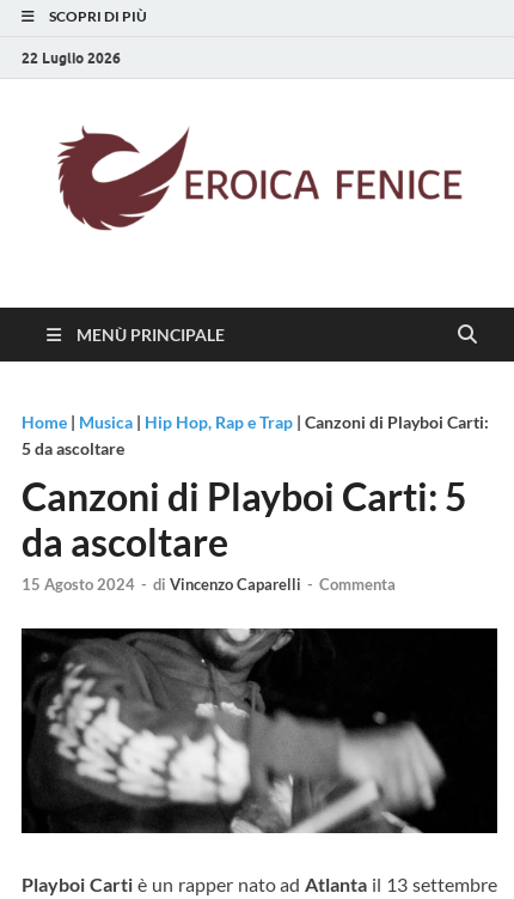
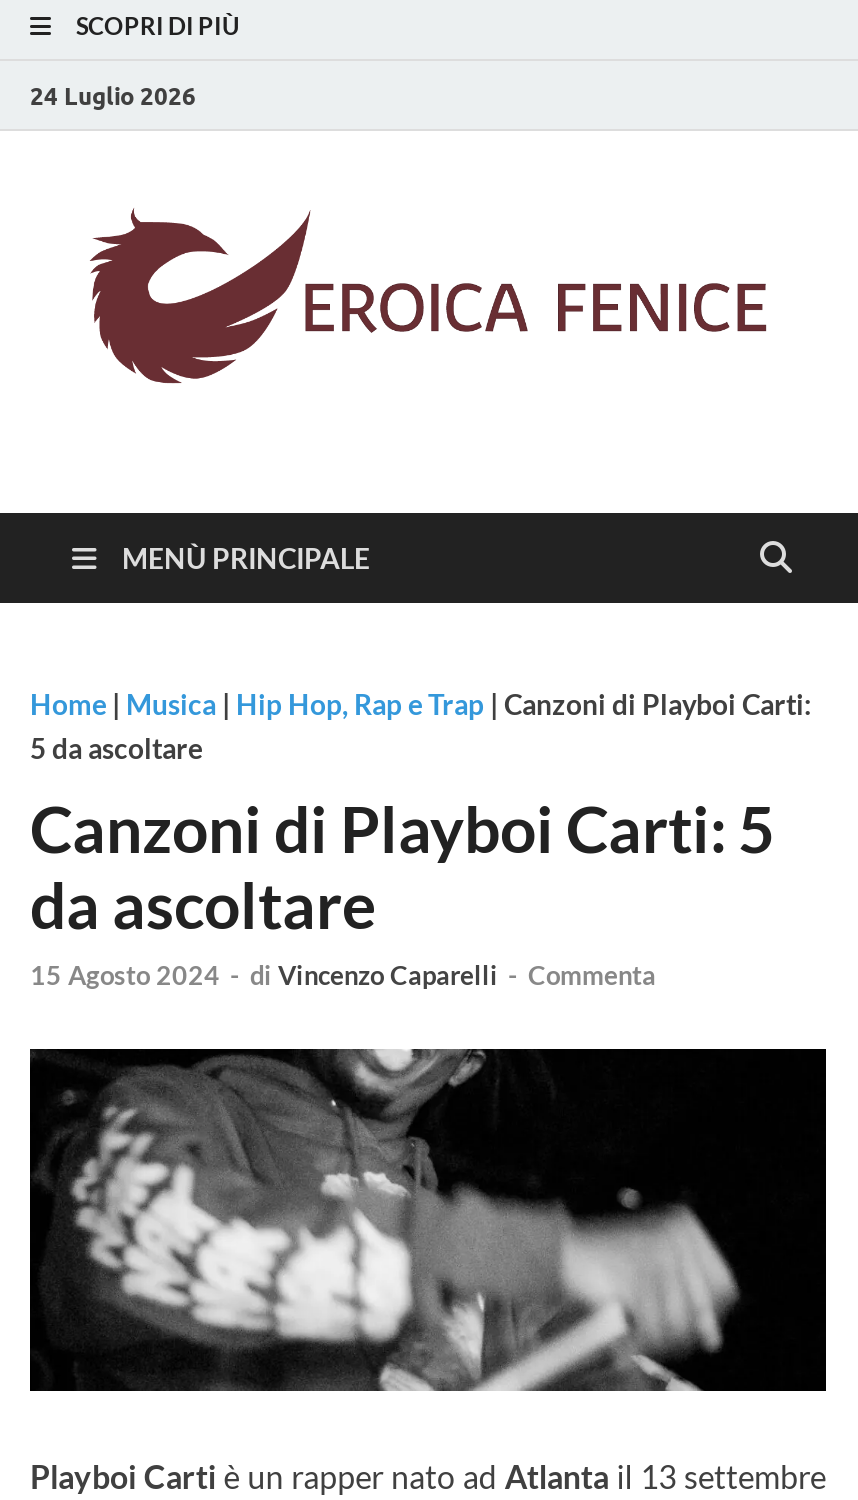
- 22 Luglio 2026
+ 24 Luglio 2026
